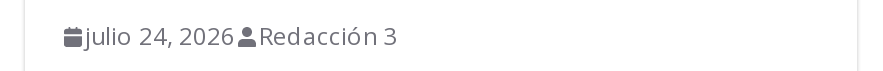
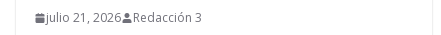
- julio 24, 2026 Redacción 3
+ julio 21, 2026 Redacción 3
